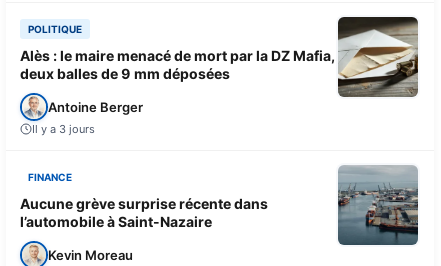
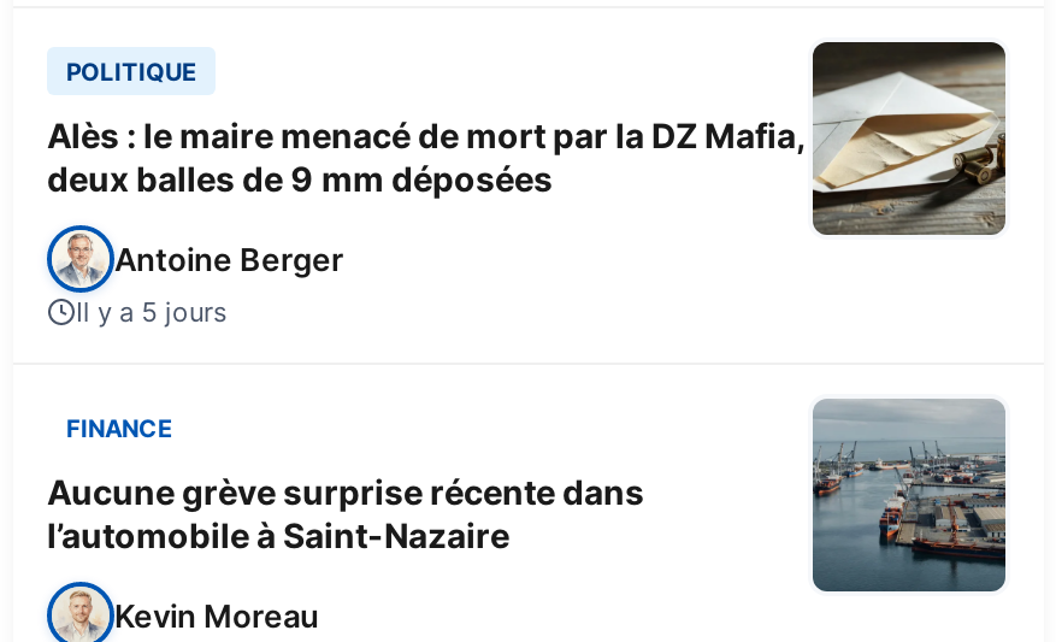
- Il y a 3 jours
+ Il y a 5 jours
